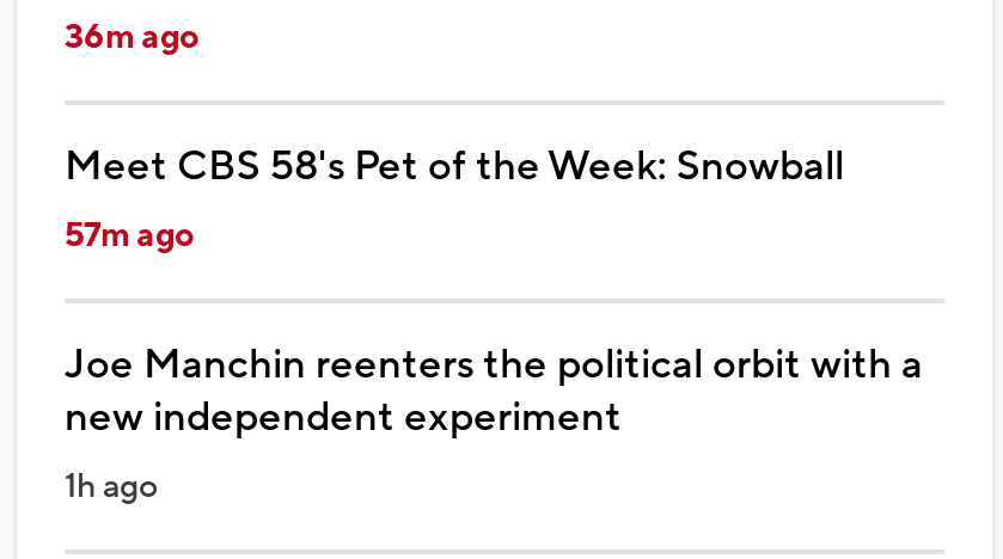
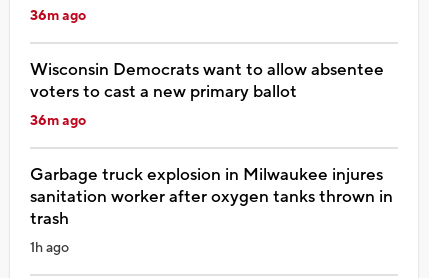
- Meet CBS 58's Pet of the Week: Snowball
- 57m ago
+ Wisconsin Democrats want to allow absentee
+ voters to cast a new primary ballot
+ 36m ago

- Joe Manchin reenters the political orbit with a
- new independent experiment
+ Garbage truck explosion in Milwaukee injures
+ sanitation worker after oxygen tanks thrown in
+ trash
